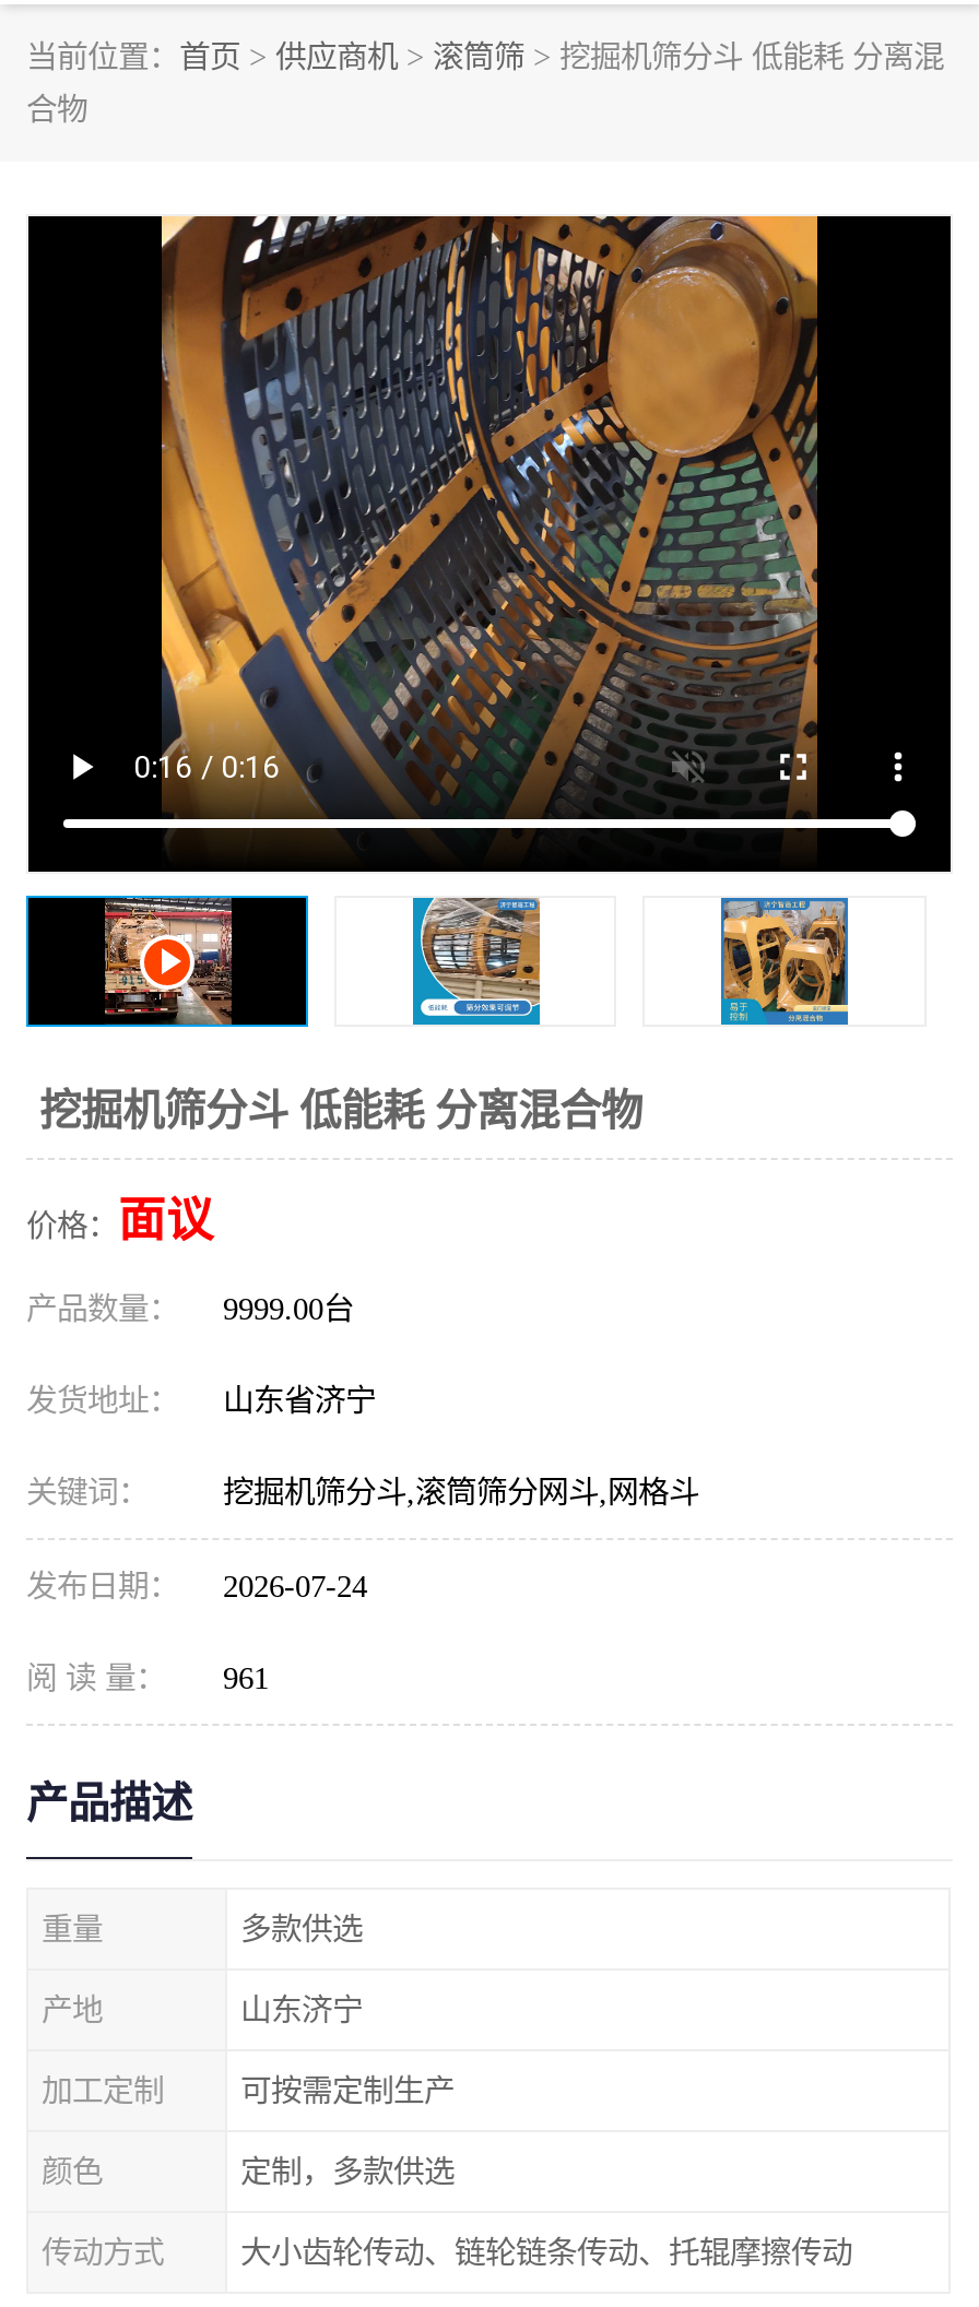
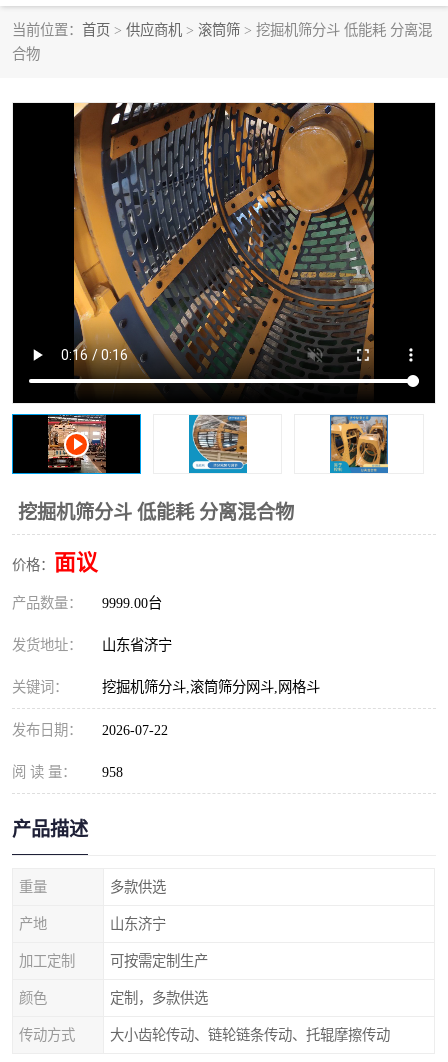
- 发布日期： 2026-07-24
+ 发布日期： 2026-07-22

- 阅 读 量： 961
+ 阅 读 量： 958
